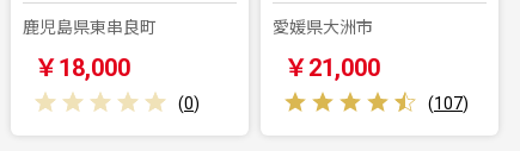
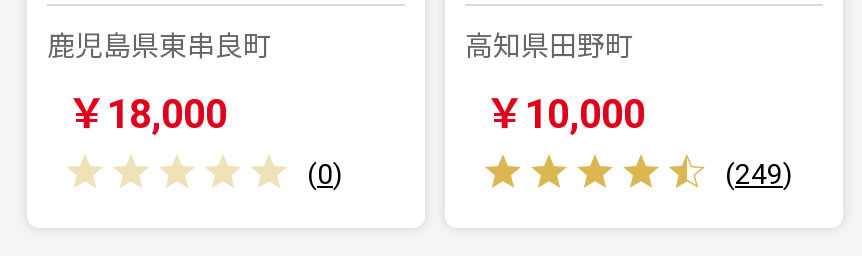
- 愛媛県大洲市
+ 高知県田野町

- ￥21,000
- (107)
+ ￥10,000
+ (249)
